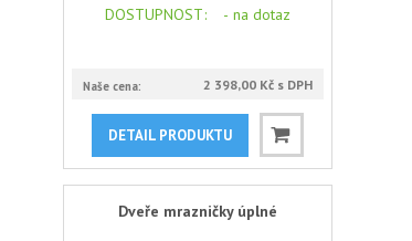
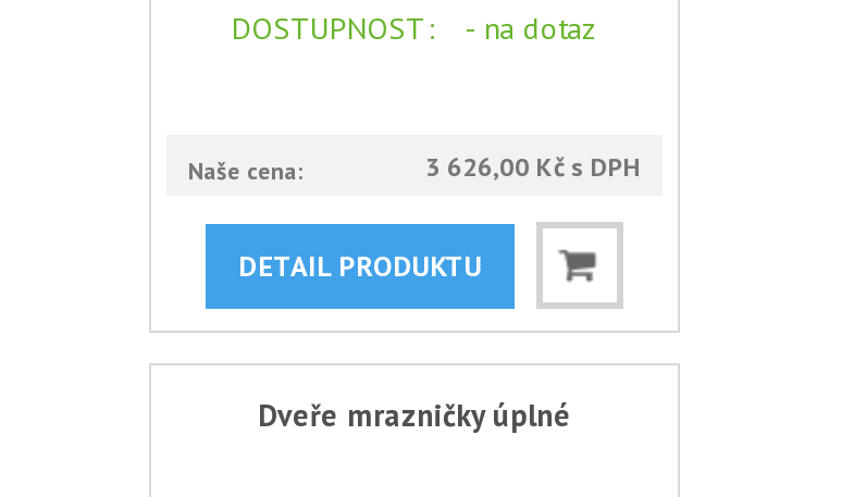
- 2 398,00 Kč s DPH
+ 3 626,00 Kč s DPH
